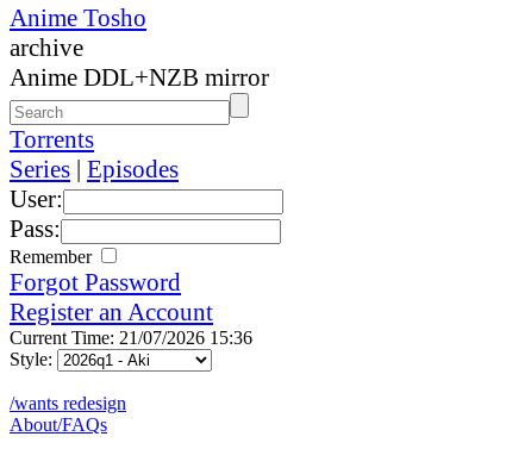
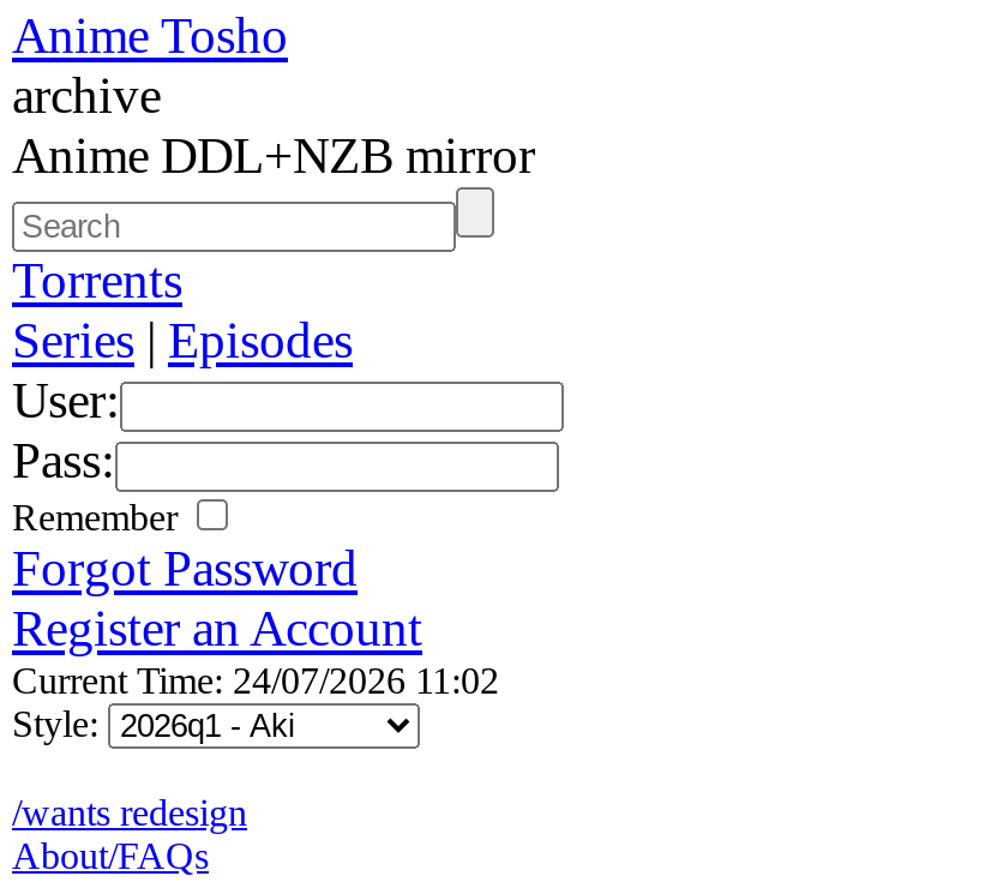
- Current Time: 21/07/2026 15:36
+ Current Time: 24/07/2026 11:02
